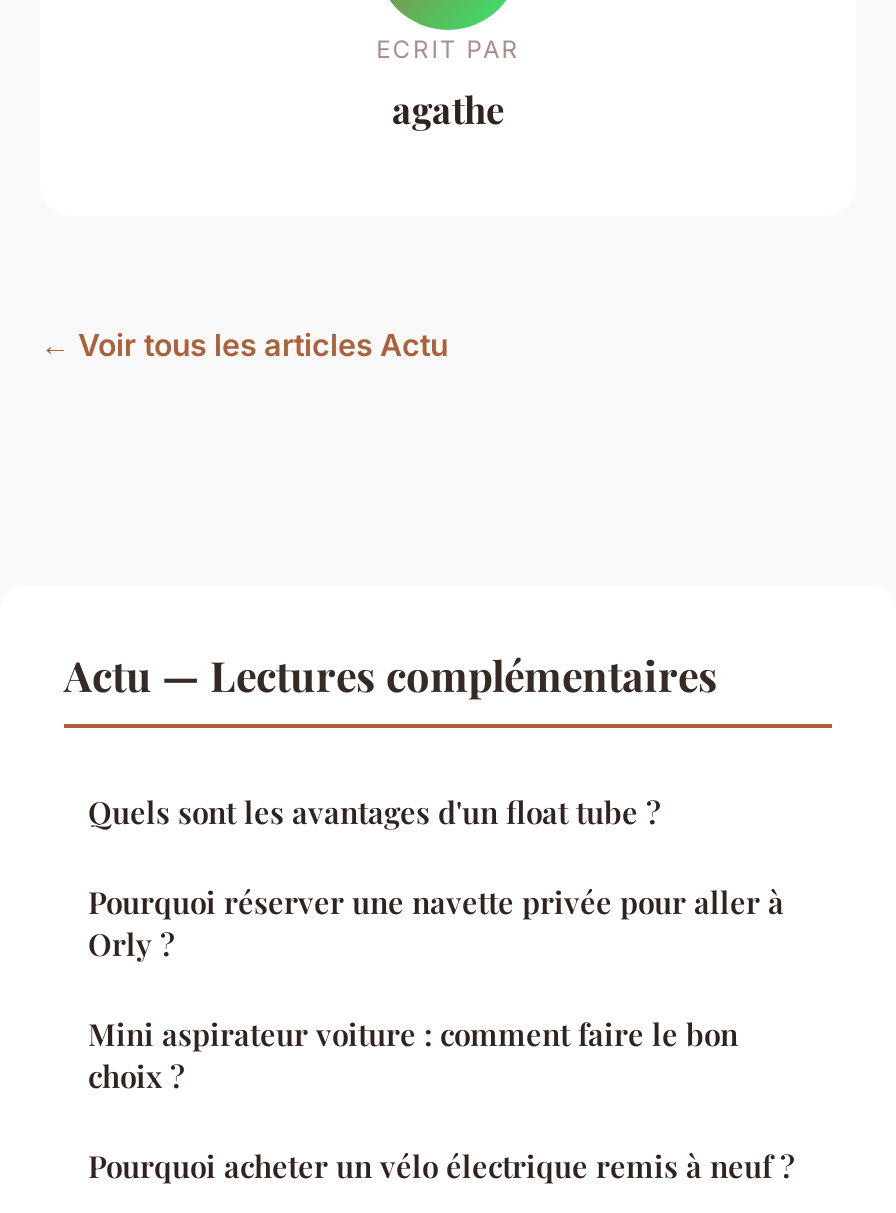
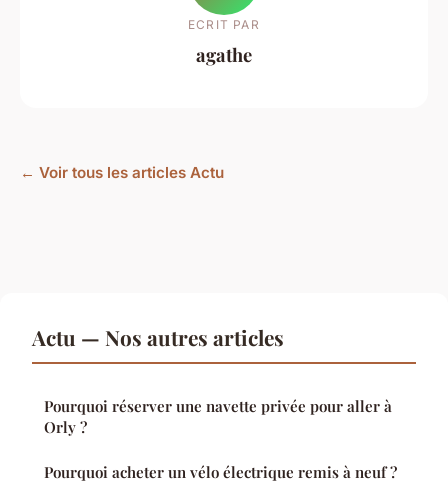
- Actu — Lectures complémentaires
- Quels sont les avantages d'un float tube ?
+ Actu — Nos autres articles

- Mini aspirateur voiture : comment faire le bon
- choix ?
